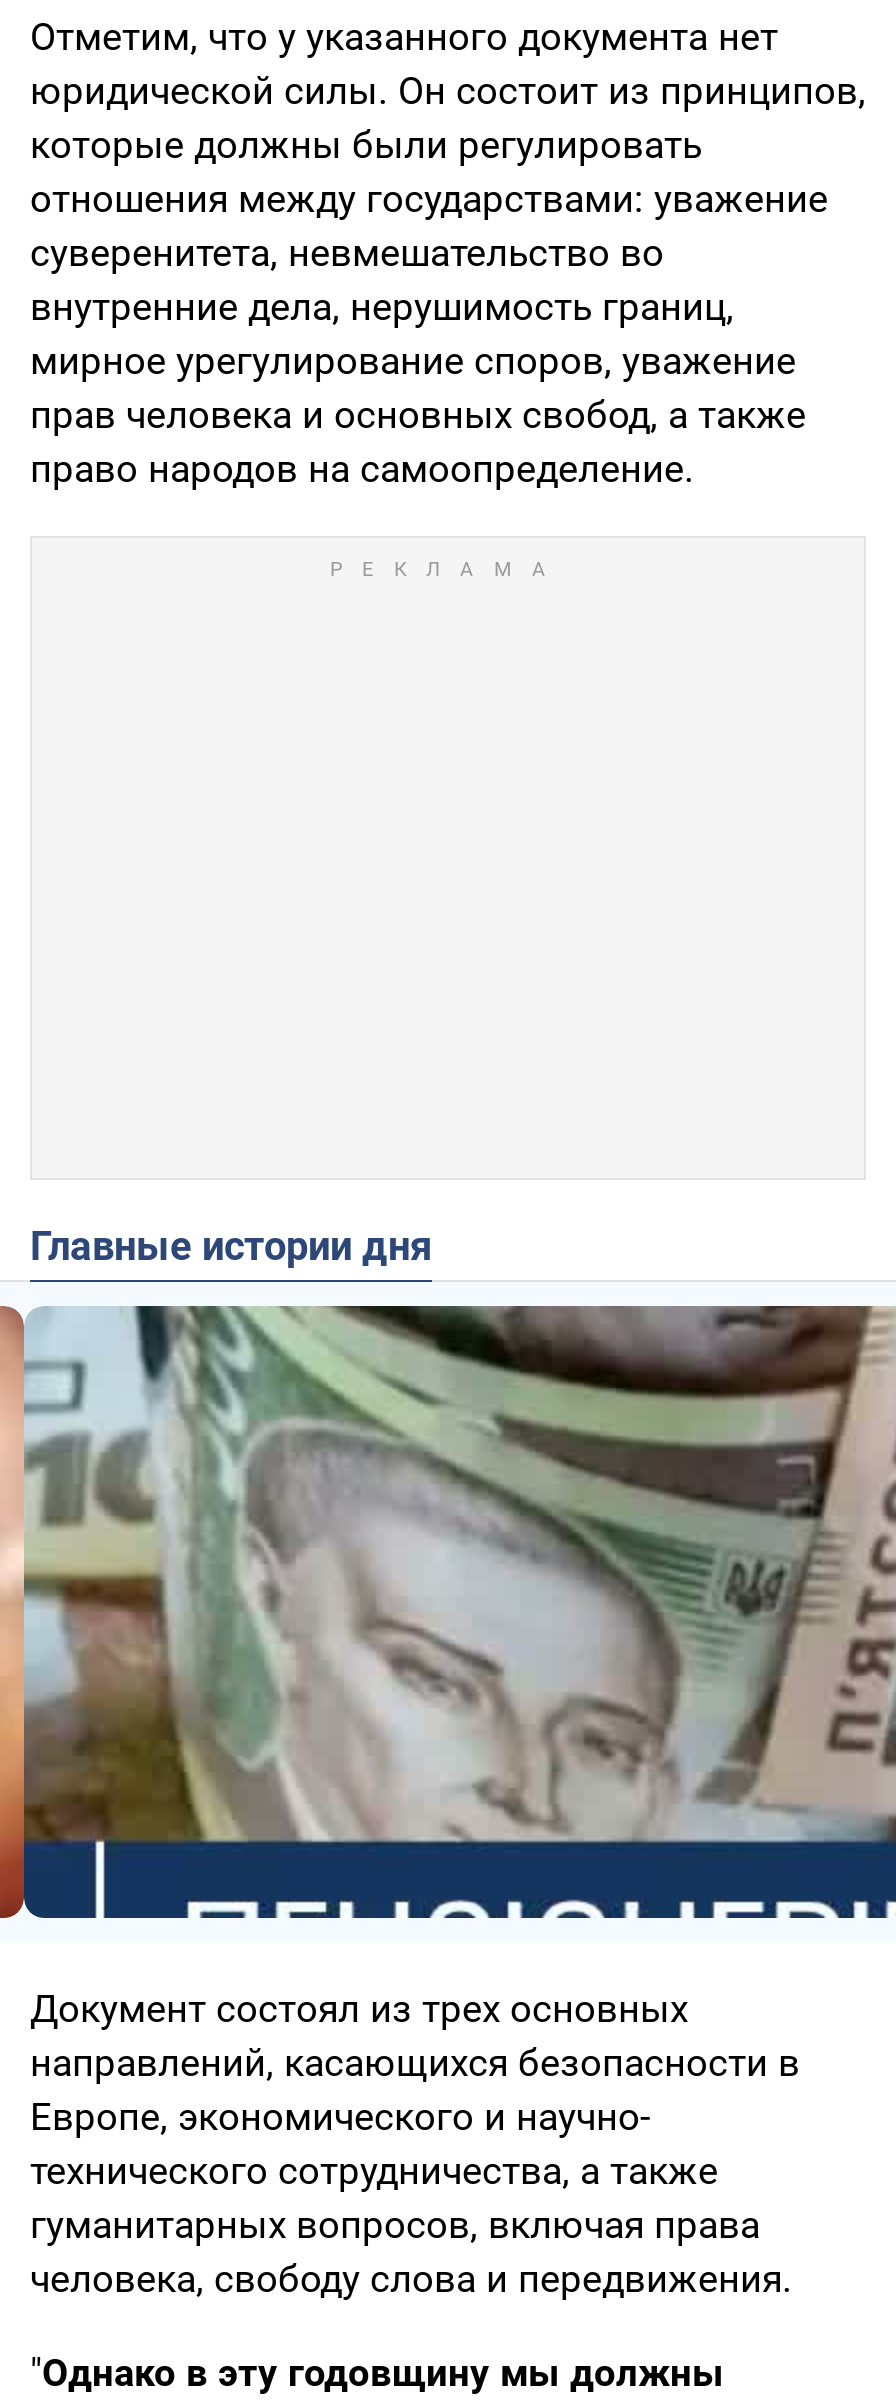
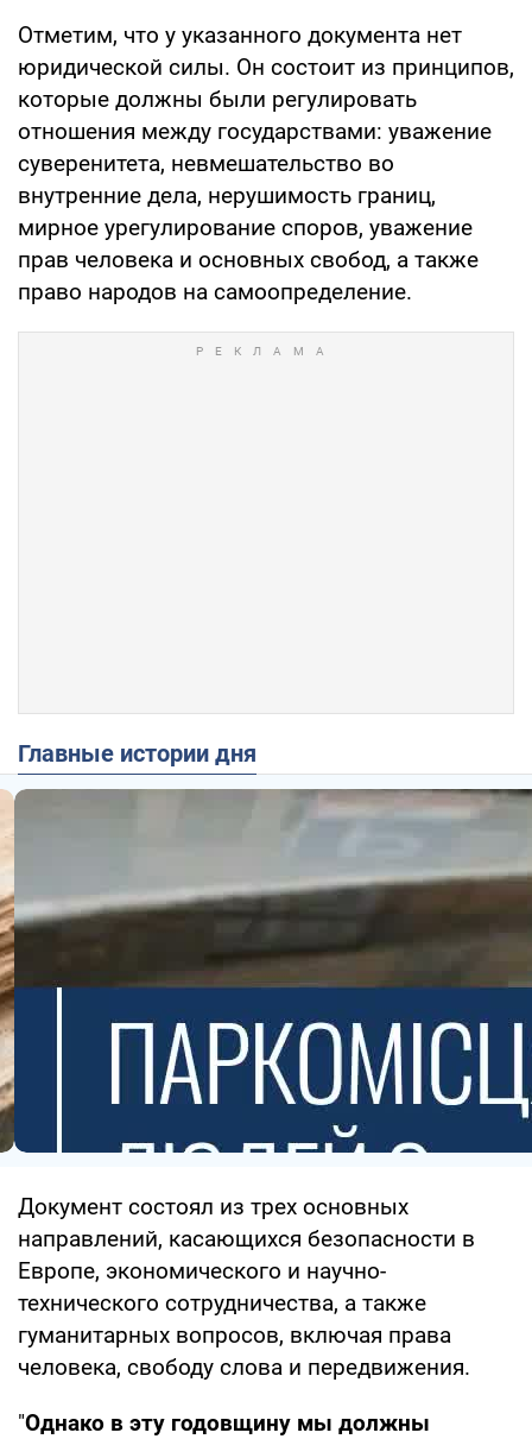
- [image]
+ [image]
